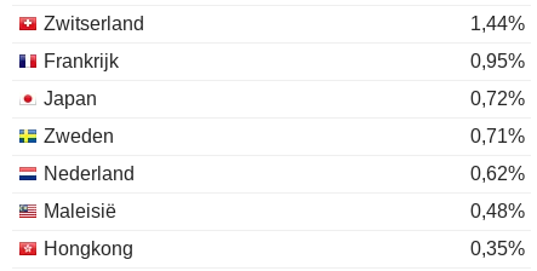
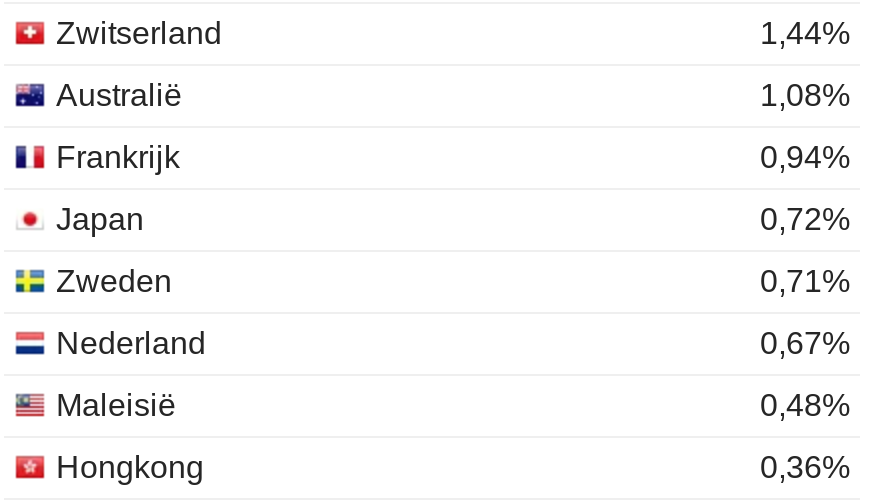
+ Australië
+ 1,08%

- 0,95%
+ 0,94%

- 0,62%
+ 0,67%

- 0,35%
+ 0,36%
